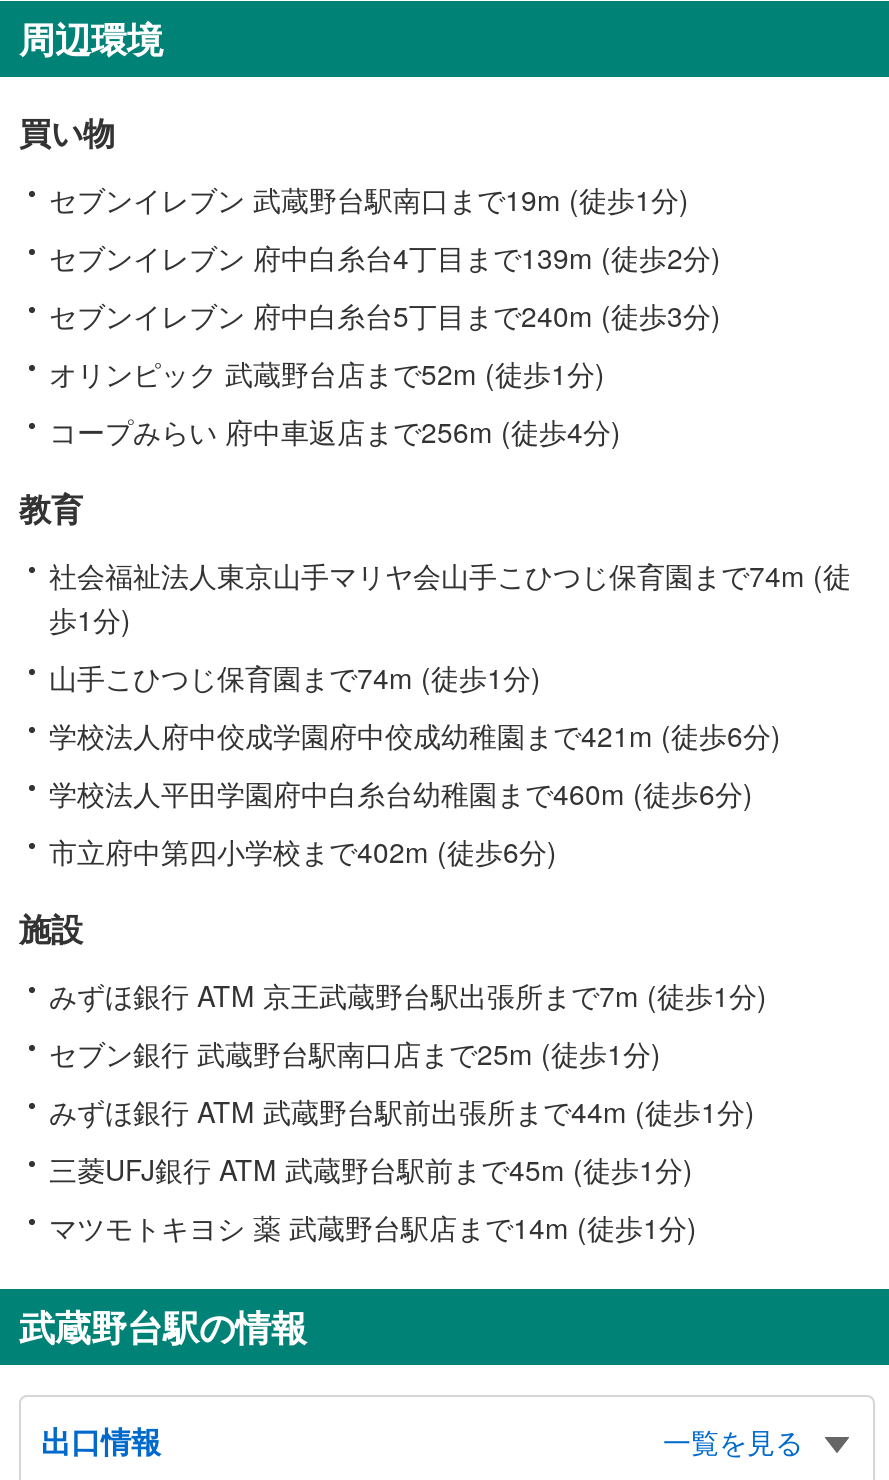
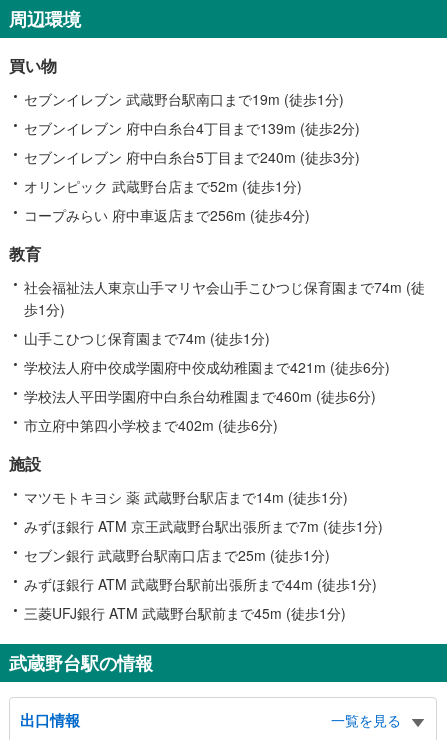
moved down: みずほ銀行 ATM 京王武蔵野台駅出張所まで7m (徒歩1分) | セブン銀行 武蔵野台駅南口店まで25m (徒歩1分) | みずほ銀行 ATM 武蔵野台駅前出張所まで44m (徒歩1分) | 三菱UFJ銀行 ATM 武蔵野台駅前まで45m (徒歩1分)

moved up: マツモトキヨシ 薬 武蔵野台駅店まで14m (徒歩1分)
